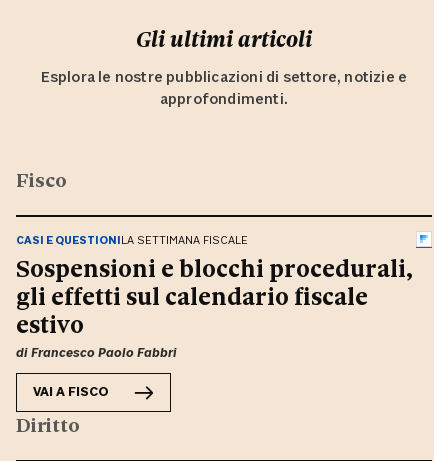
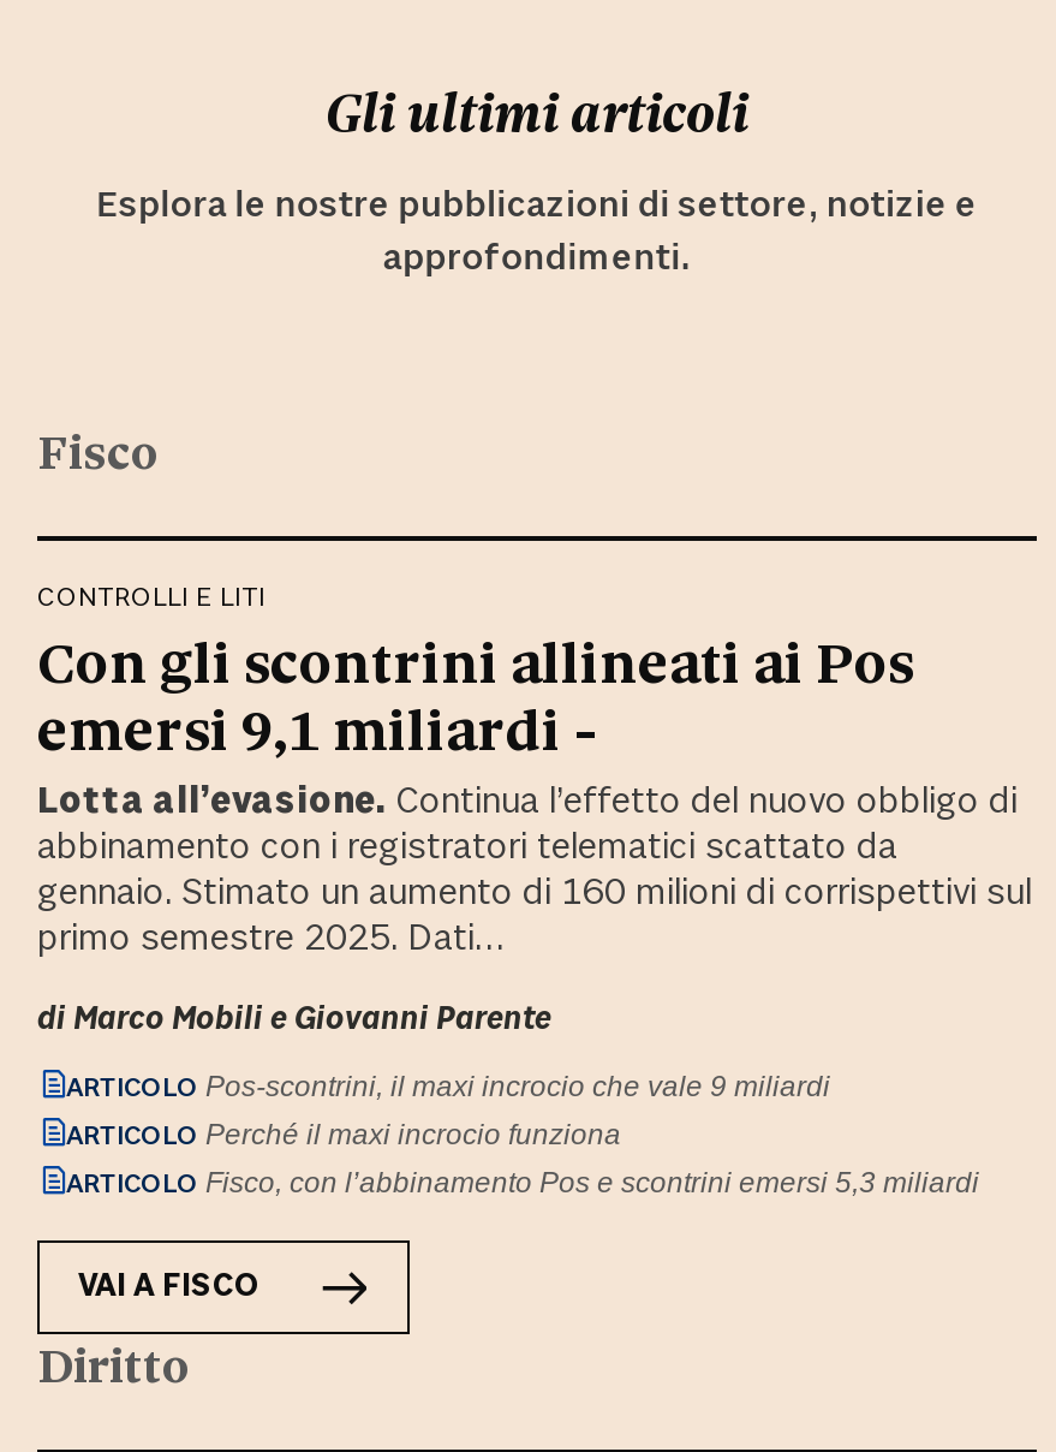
- CASI E QUESTIONILA SETTIMANA FISCALE
- Sospensioni e blocchi procedurali,
- gli effetti sul calendario fiscale
- estivo
- di Francesco Paolo Fabbri
+ CONTROLLI E LITI
+ Con gli scontrini allineati ai Pos
+ emersi 9,1 miliardi -
+ Lotta all’evasione. Continua l’effetto del nuovo obbligo di
+ abbinamento con i registratori telematici scattato da
+ gennaio. Stimato un aumento di 160 milioni di corrispettivi sul
+ primo semestre 2025. Dati…
+ di Marco Mobili e Giovanni Parente
+ ARTICOLO Pos-scontrini, il maxi incrocio che vale 9 miliardi
+ ARTICOLO Perché il maxi incrocio funziona
+ ARTICOLO Fisco, con l’abbinamento Pos e scontrini emersi 5,3 miliardi
